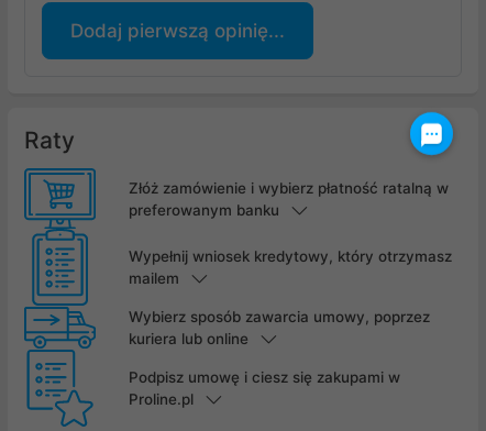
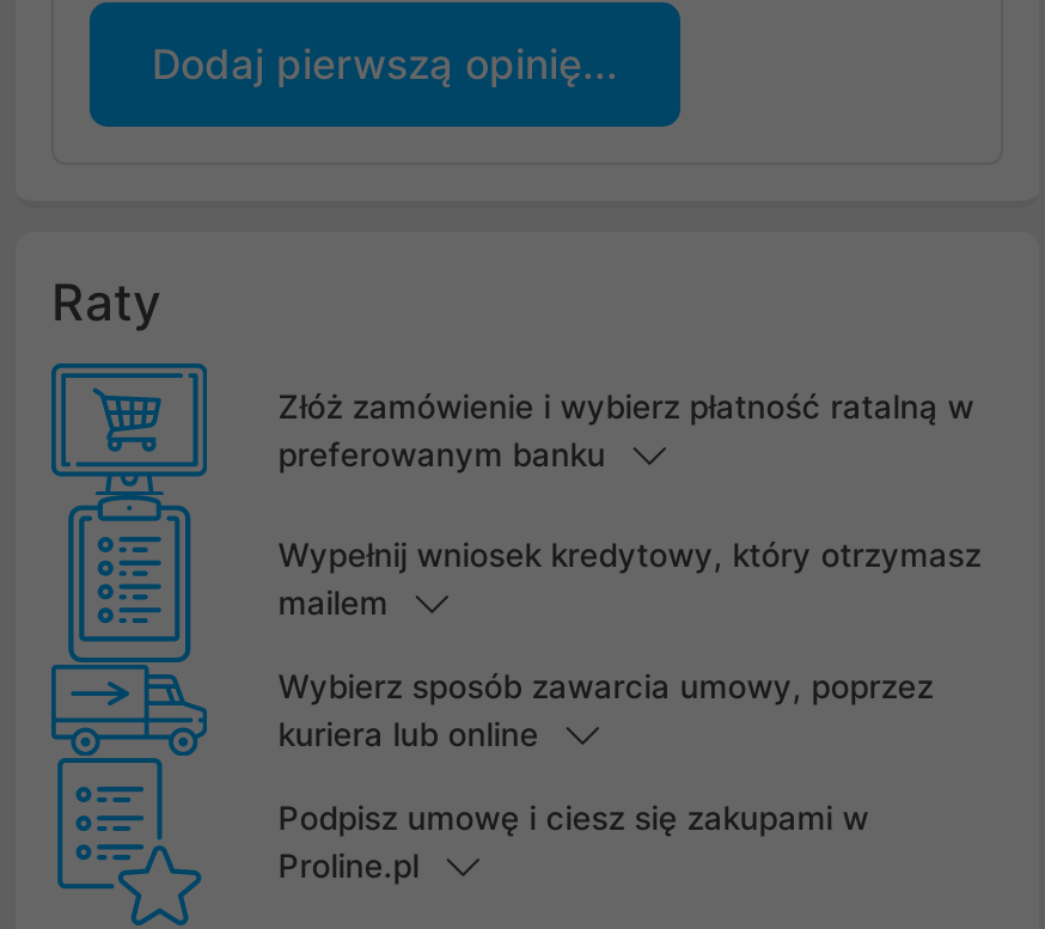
- [image]
